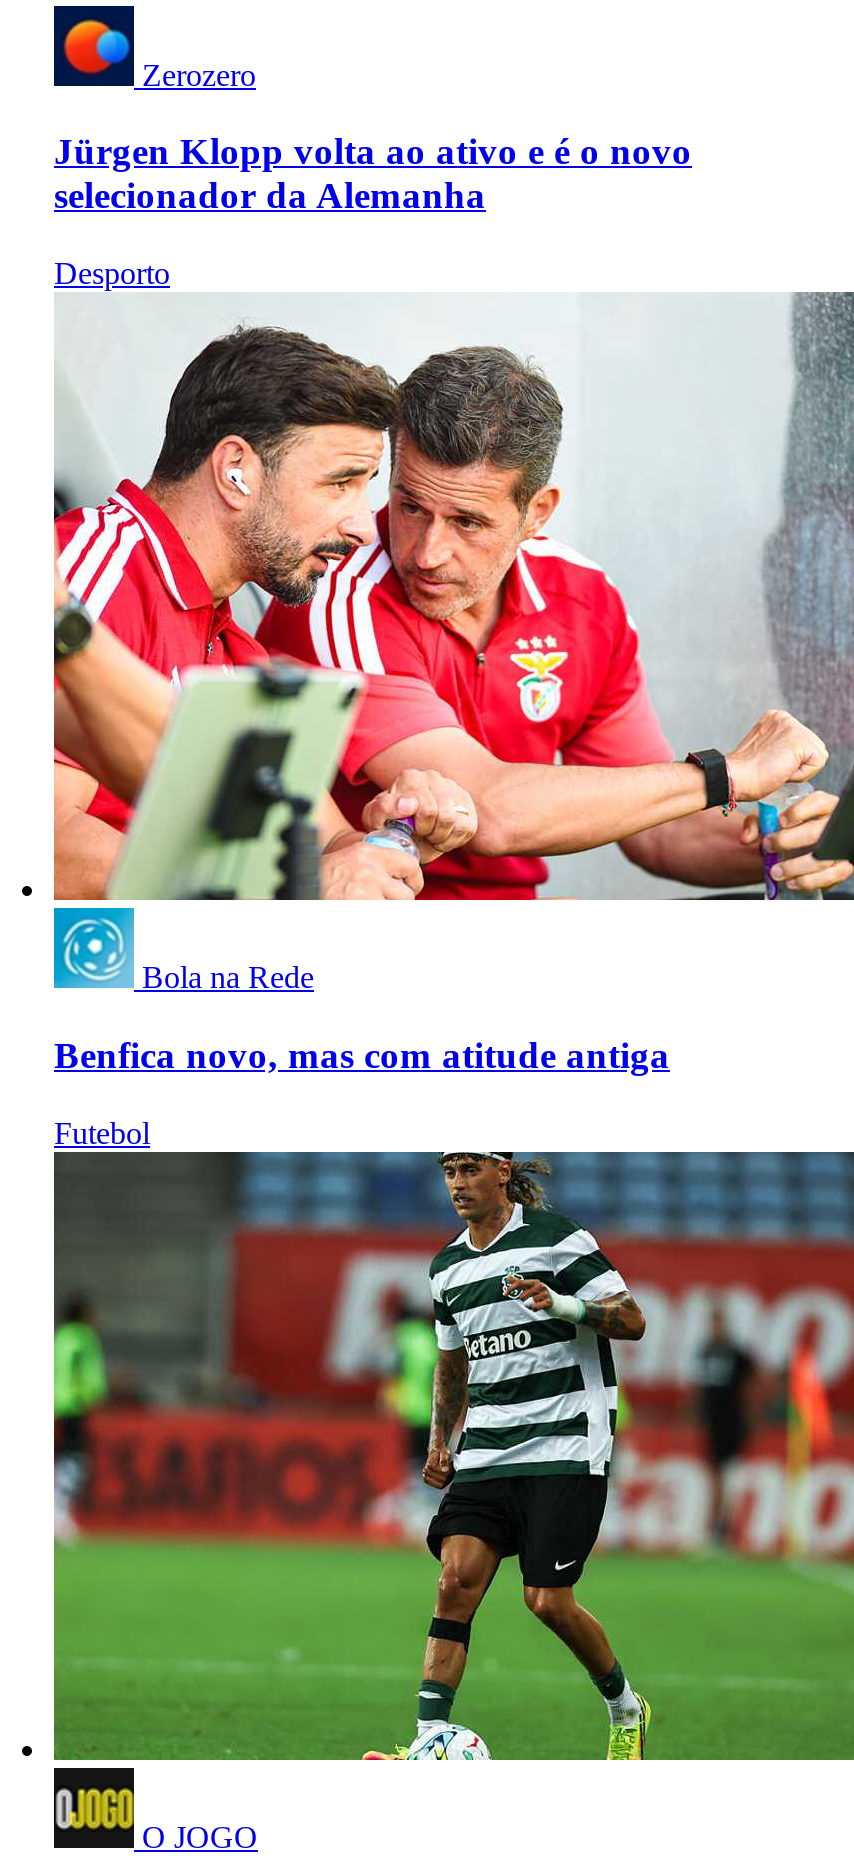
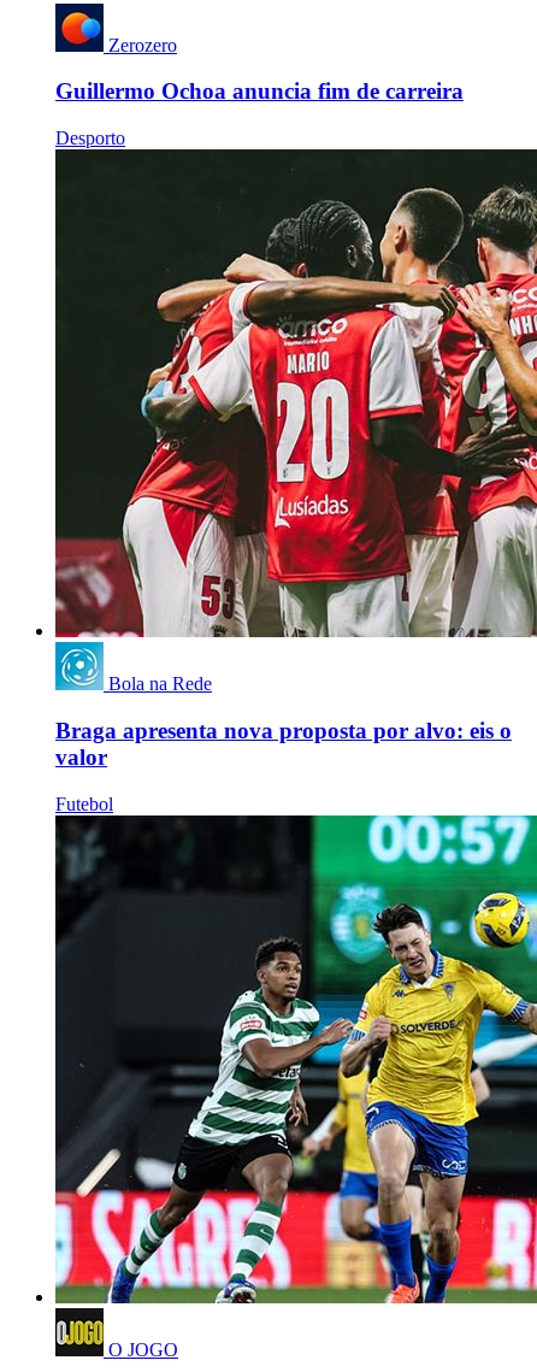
- Jürgen Klopp volta ao ativo e é o novo
- selecionador da Alemanha
+ Guillermo Ochoa anuncia fim de carreira

moved up: Desporto

- [image]
+ [image]

- Benfica novo, mas com atitude antiga
+ Braga apresenta nova proposta por alvo: eis o
+ valor

- [image]
+ [image]
